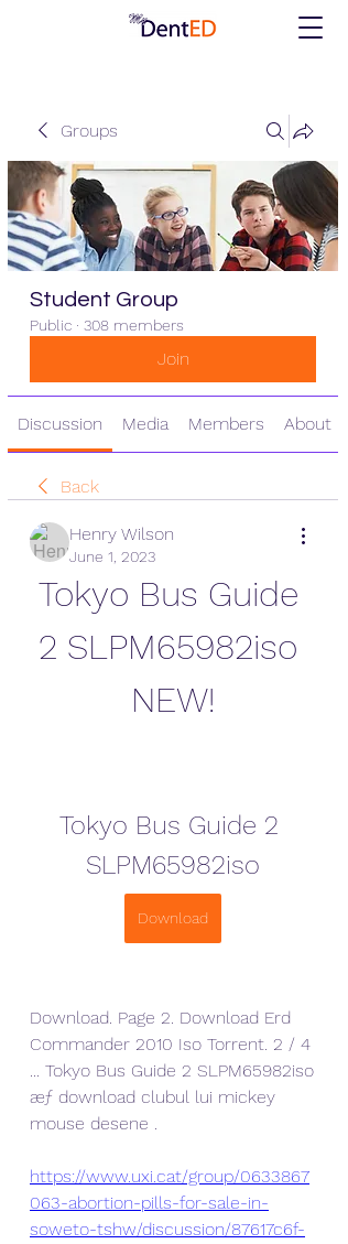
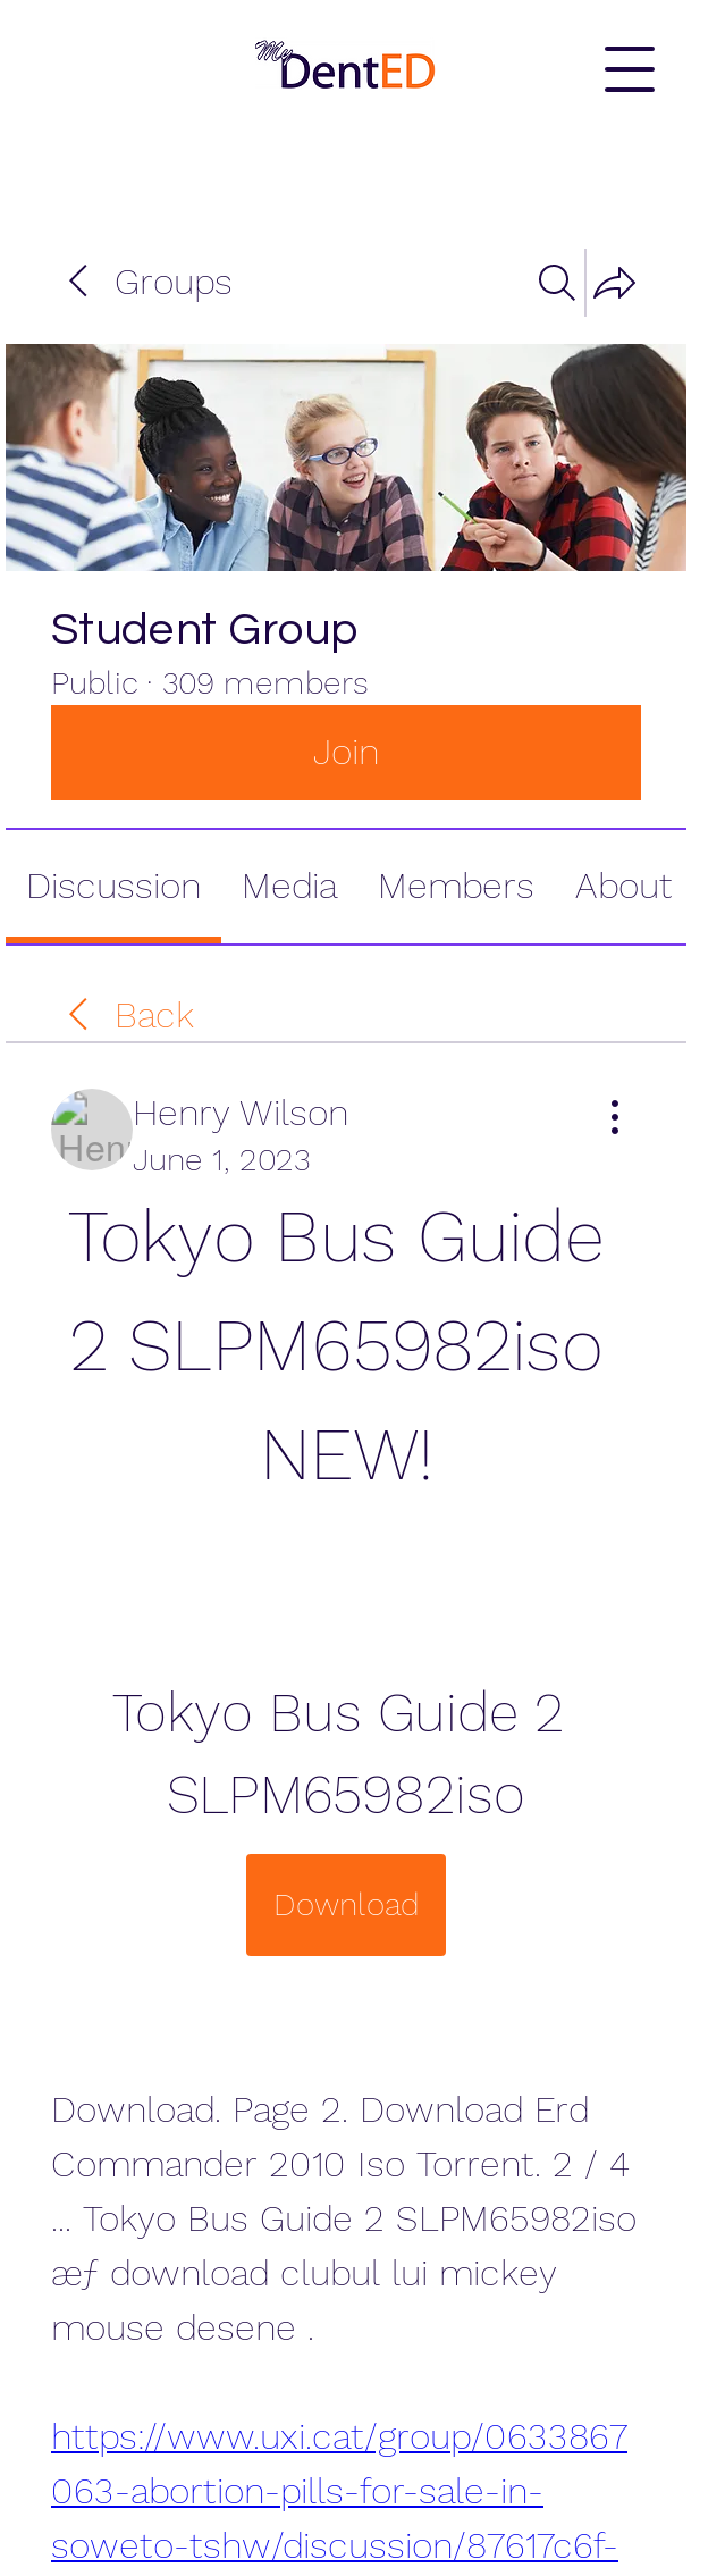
- Public · 308 members
+ Public · 309 members
